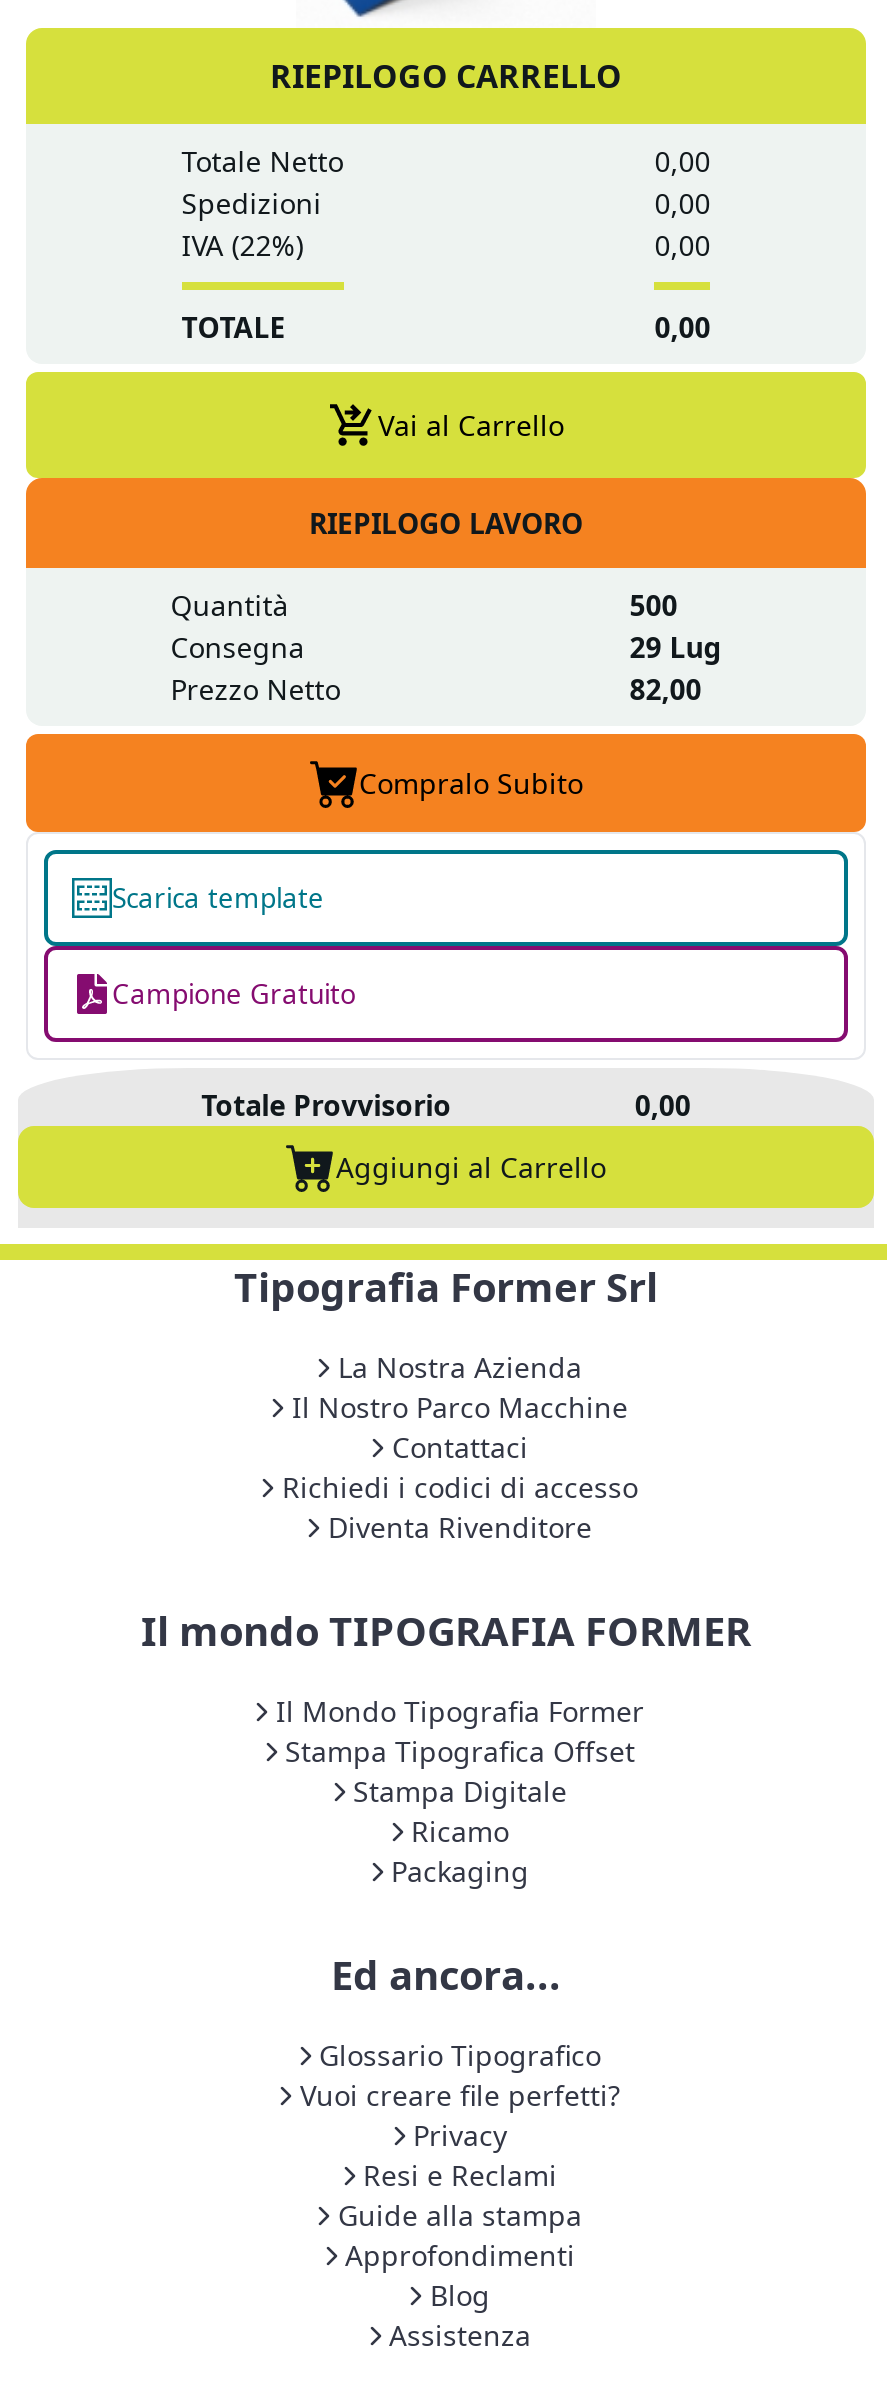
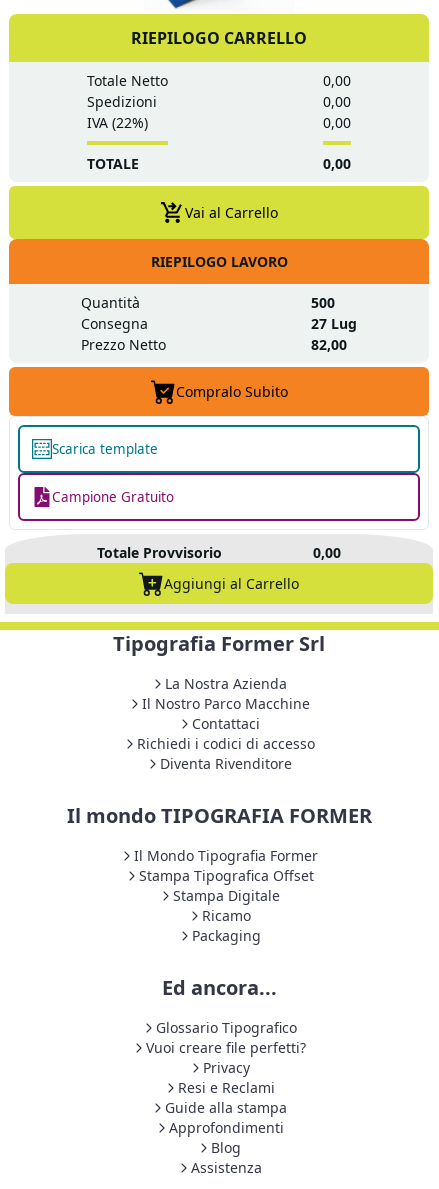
- 29 Lug
+ 27 Lug
